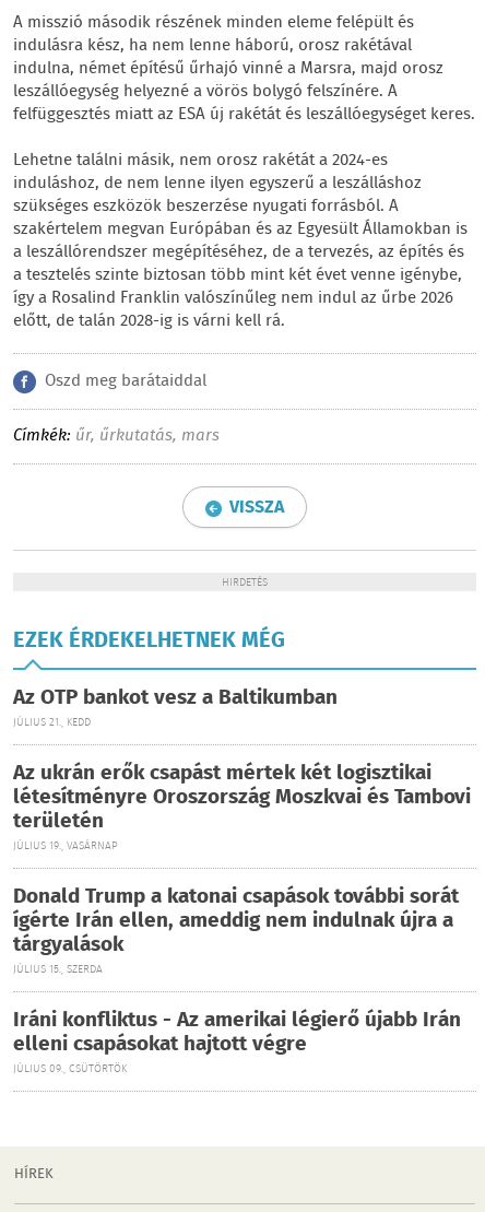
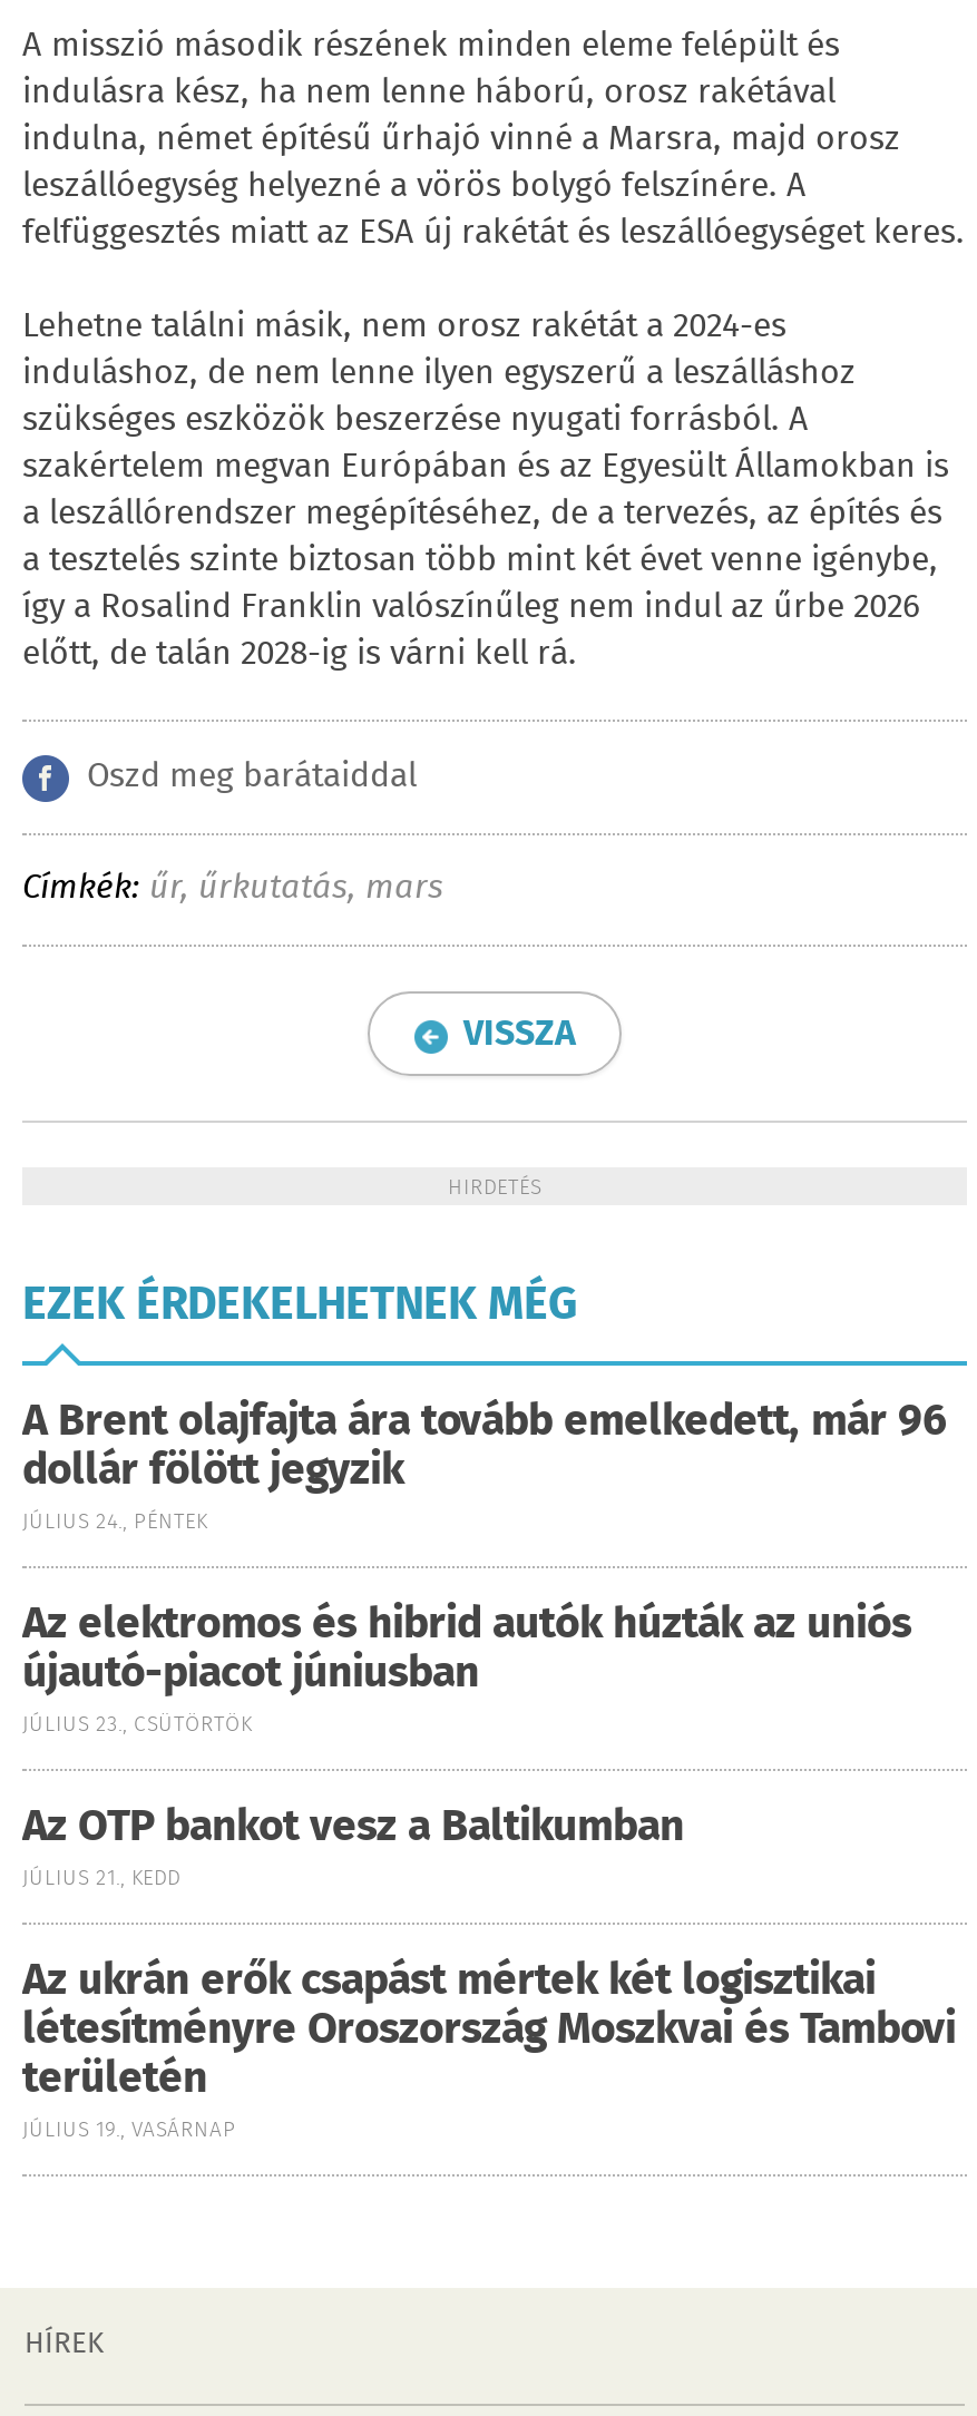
+ A Brent olajfajta ára tovább emelkedett, már 96
+ dollár fölött jegyzik
+ JÚLIUS 24., PÉNTEK
+ Az elektromos és hibrid autók húzták az uniós
+ újautó-piacot júniusban
+ JÚLIUS 23., CSÜTÖRTÖK

moved down: Az OTP bankot vesz a Baltikumban | JÚLIUS 21., KEDD | Az ukrán erők csapást mértek két logisztikai | létesítményre Oroszország Moszkvai és Tambovi | területén | JÚLIUS 19., VASÁRNAP

- Donald Trump a katonai csapások további sorát
- ígérte Irán ellen, ameddig nem indulnak újra a
- tárgyalások
- JÚLIUS 15., SZERDA
- Iráni konfliktus - Az amerikai légierő újabb Irán
- elleni csapásokat hajtott végre
- JÚLIUS 09., CSÜTÖRTÖK
